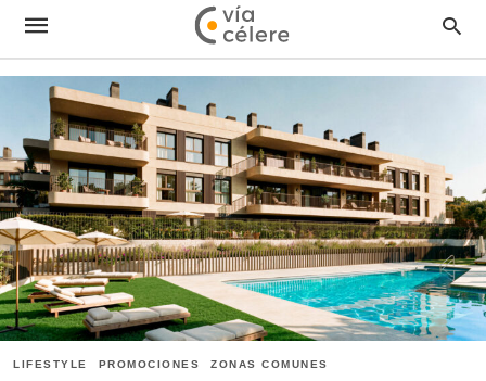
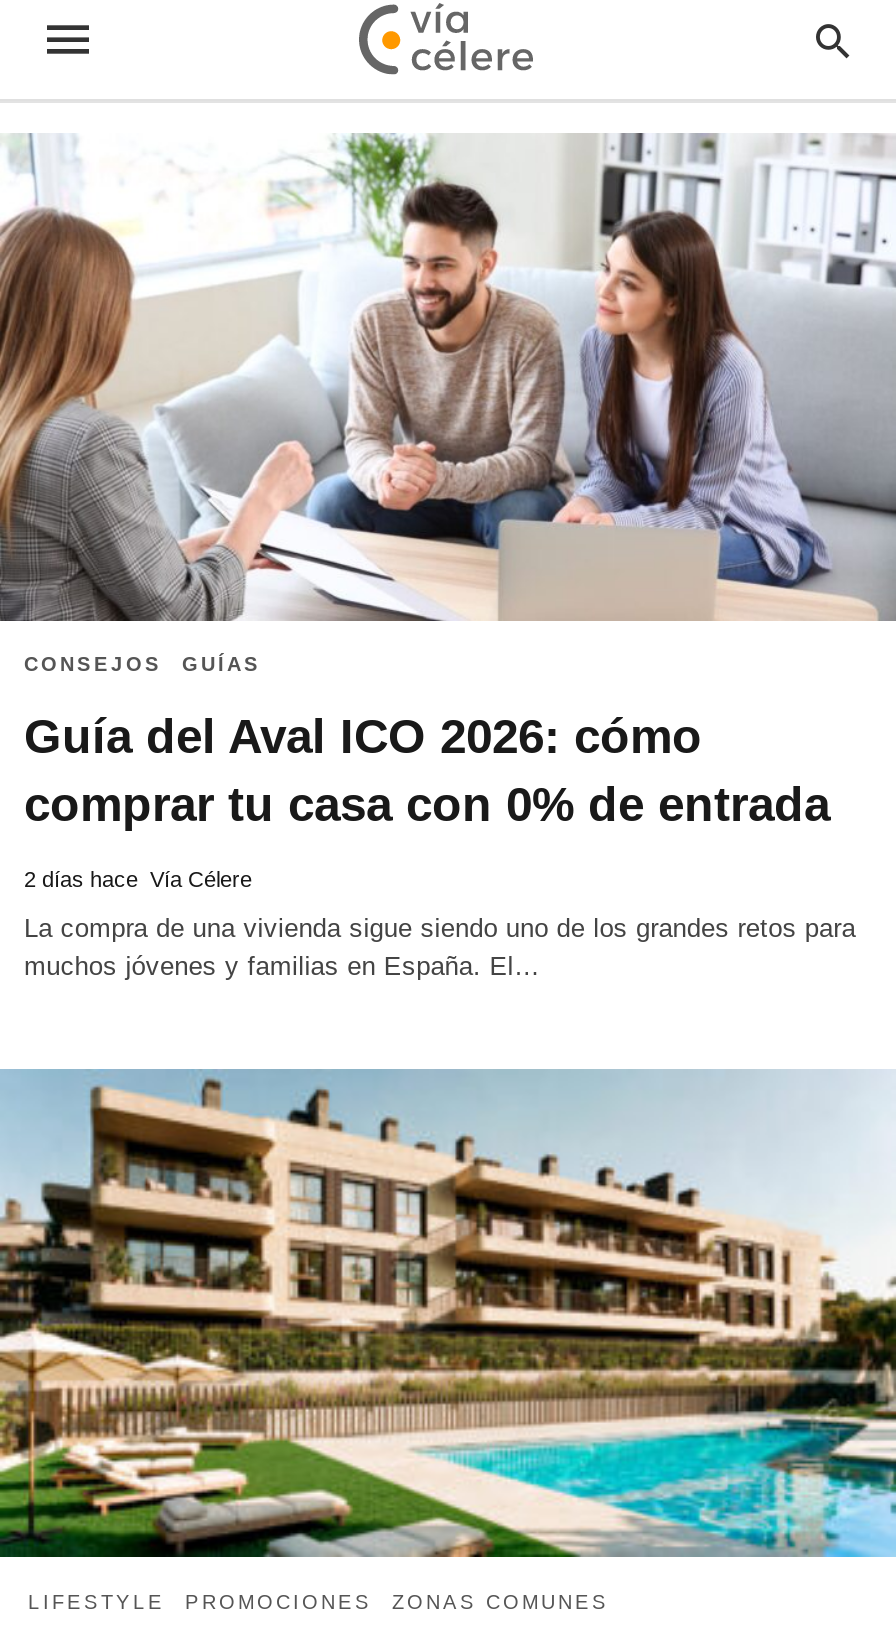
+ [image]
+ CONSEJOS
+ GUÍAS
+ Guía del Aval ICO 2026: cómo
+ comprar tu casa con 0% de entrada
+ 2 días hace Vía Célere
+ La compra de una vivienda sigue siendo uno de los grandes retos para
+ muchos jóvenes y familias en España. El…
